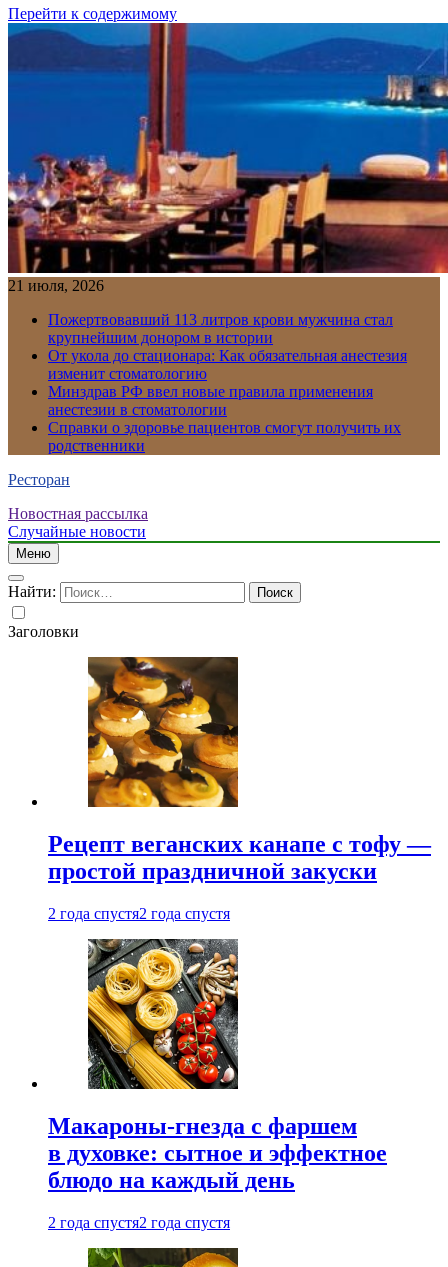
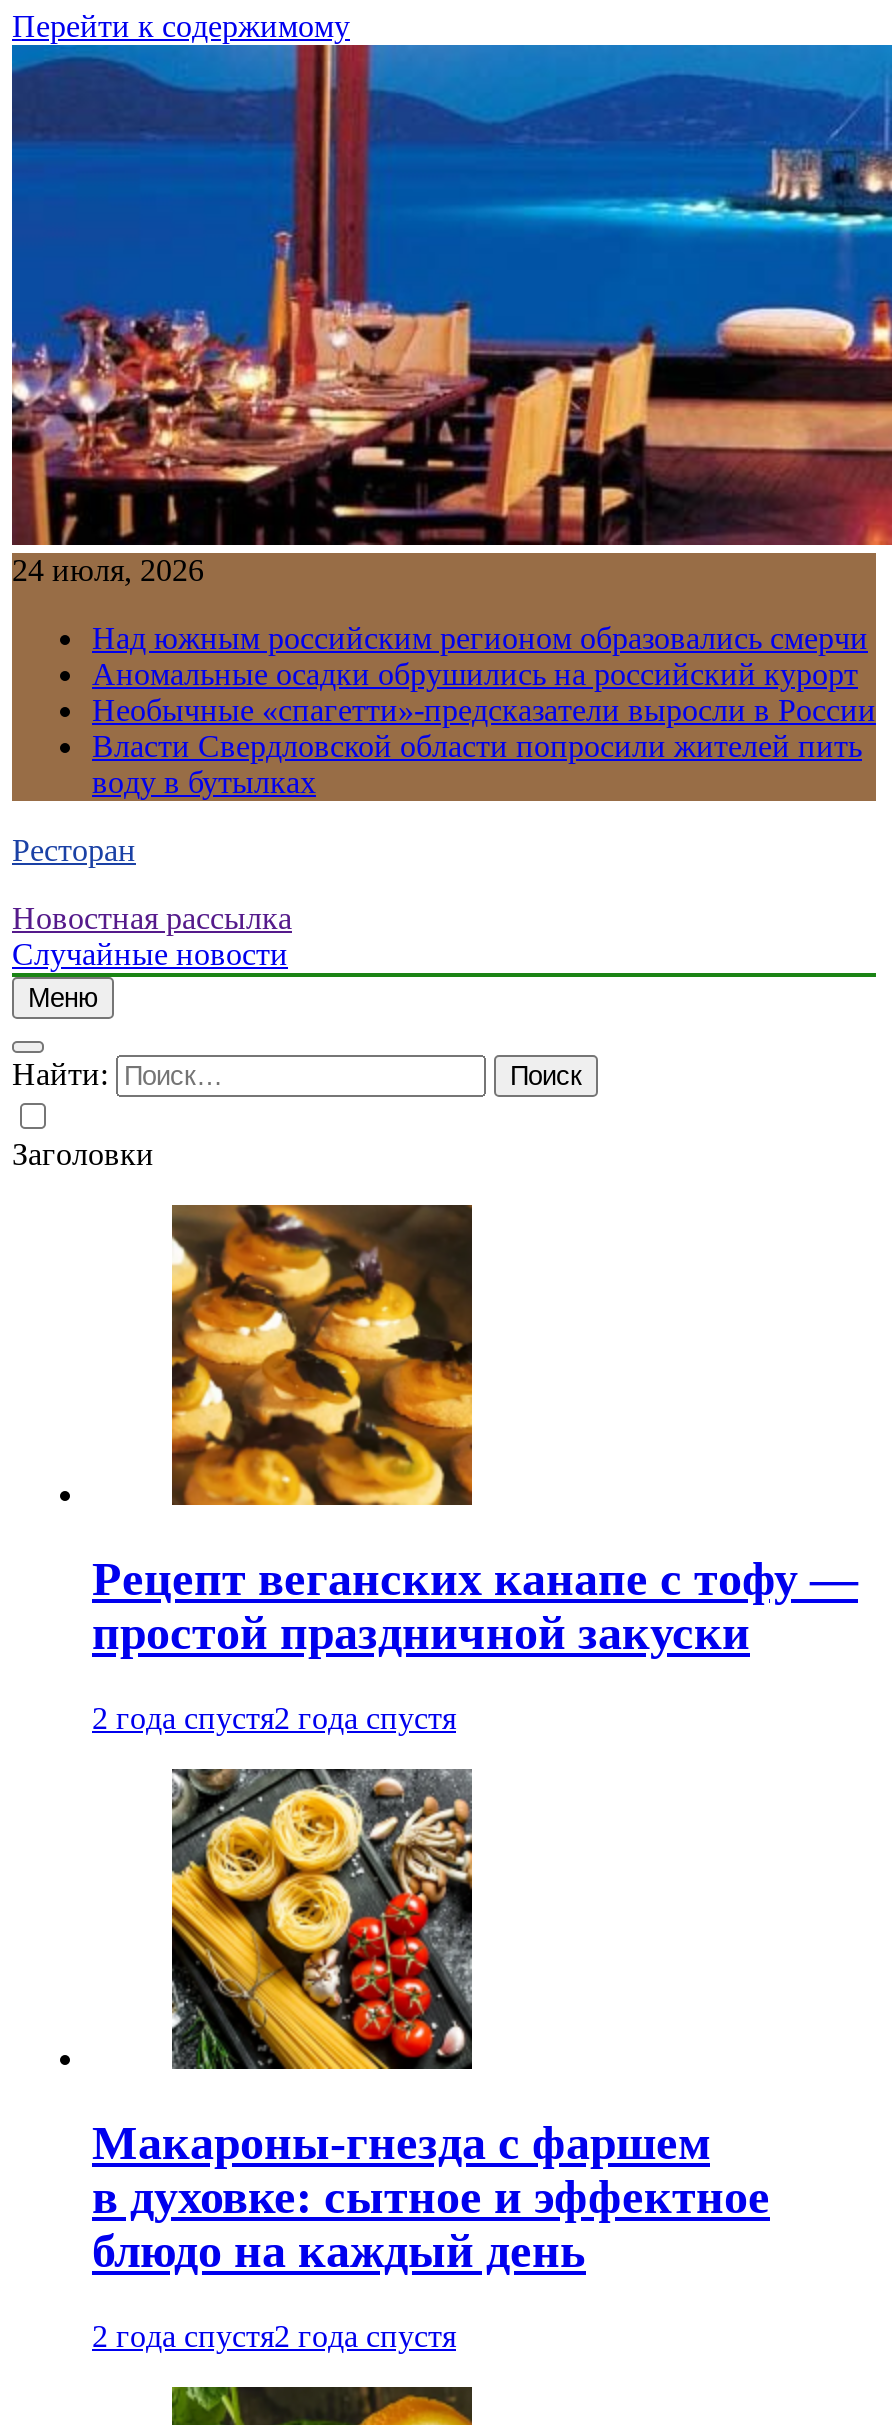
- 21 июля, 2026
+ 24 июля, 2026

- Пожертвовавший 113 литров крови мужчина стал
- крупнейшим донором в истории
- От укола до стационара: Как обязательная анестезия
- изменит стоматологию
- Минздрав РФ ввел новые правила применения
- анестезии в стоматологии
- Справки о здоровье пациентов смогут получить их
- родственники
+ Над южным российским регионом образовались смерчи
+ Аномальные осадки обрушились на российский курорт
+ Необычные «спагетти»-предсказатели выросли в России
+ Власти Свердловской области попросили жителей пить
+ воду в бутылках
